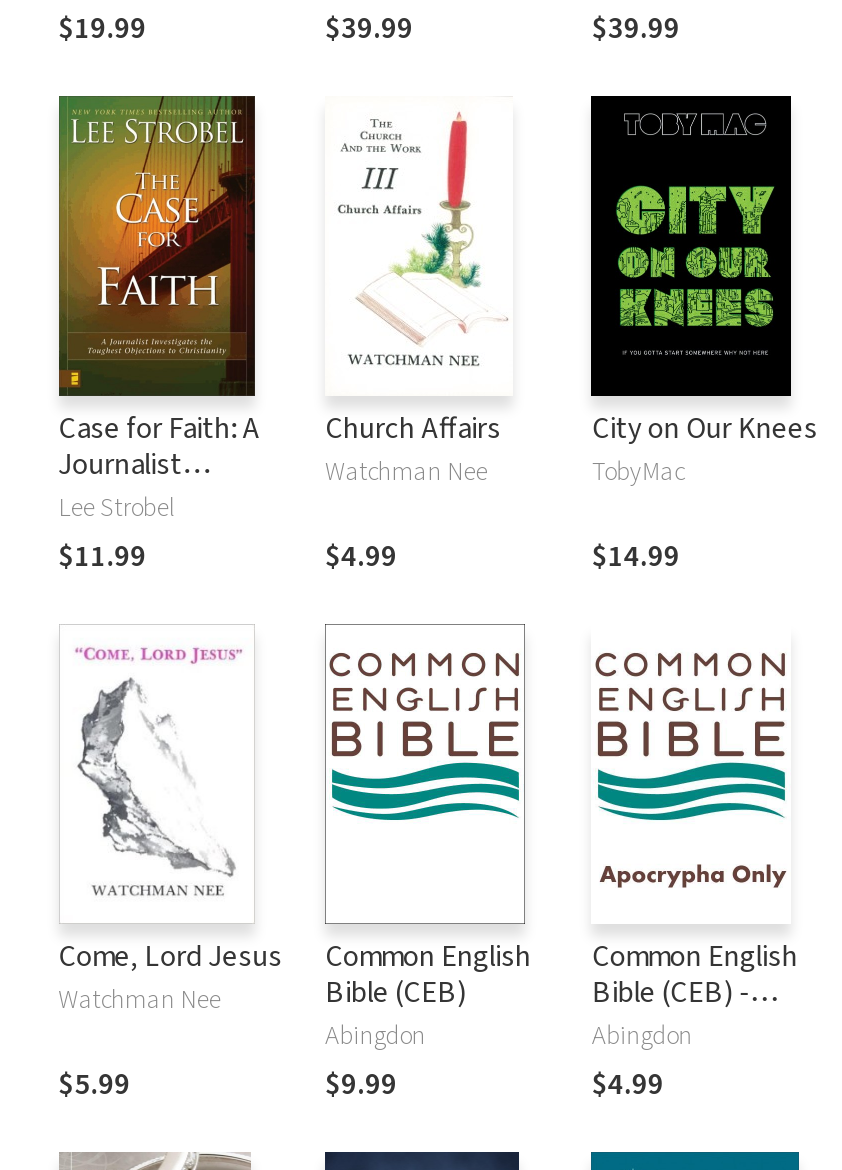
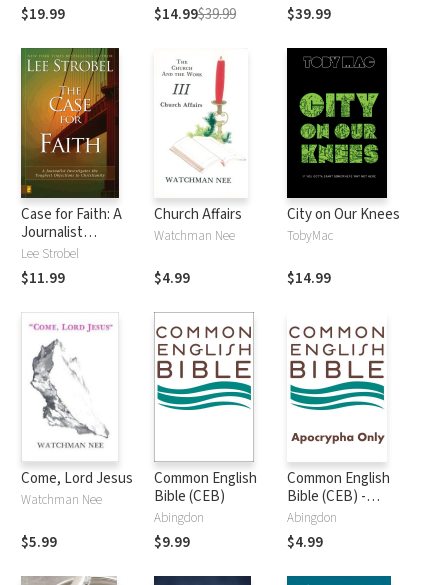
- $39.99
+ $14.99$39.99
